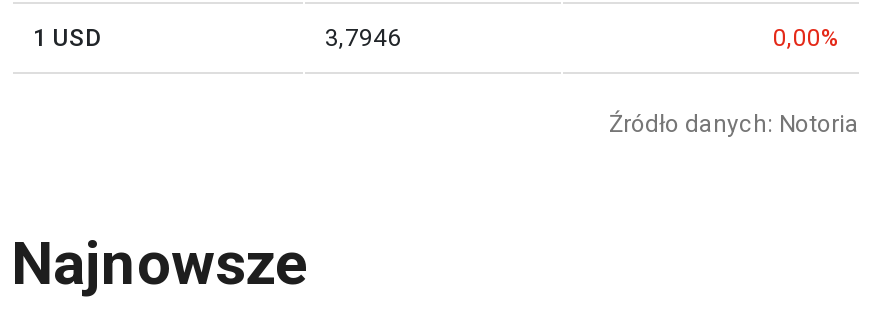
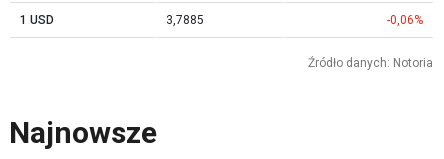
- 3,7946
+ 3,7885

- 0,00%
+ -0,06%
